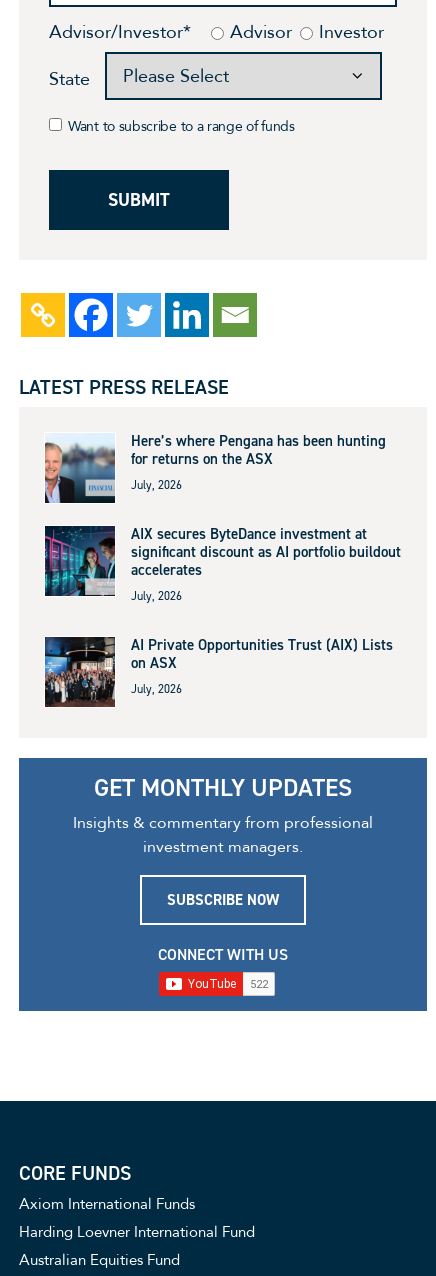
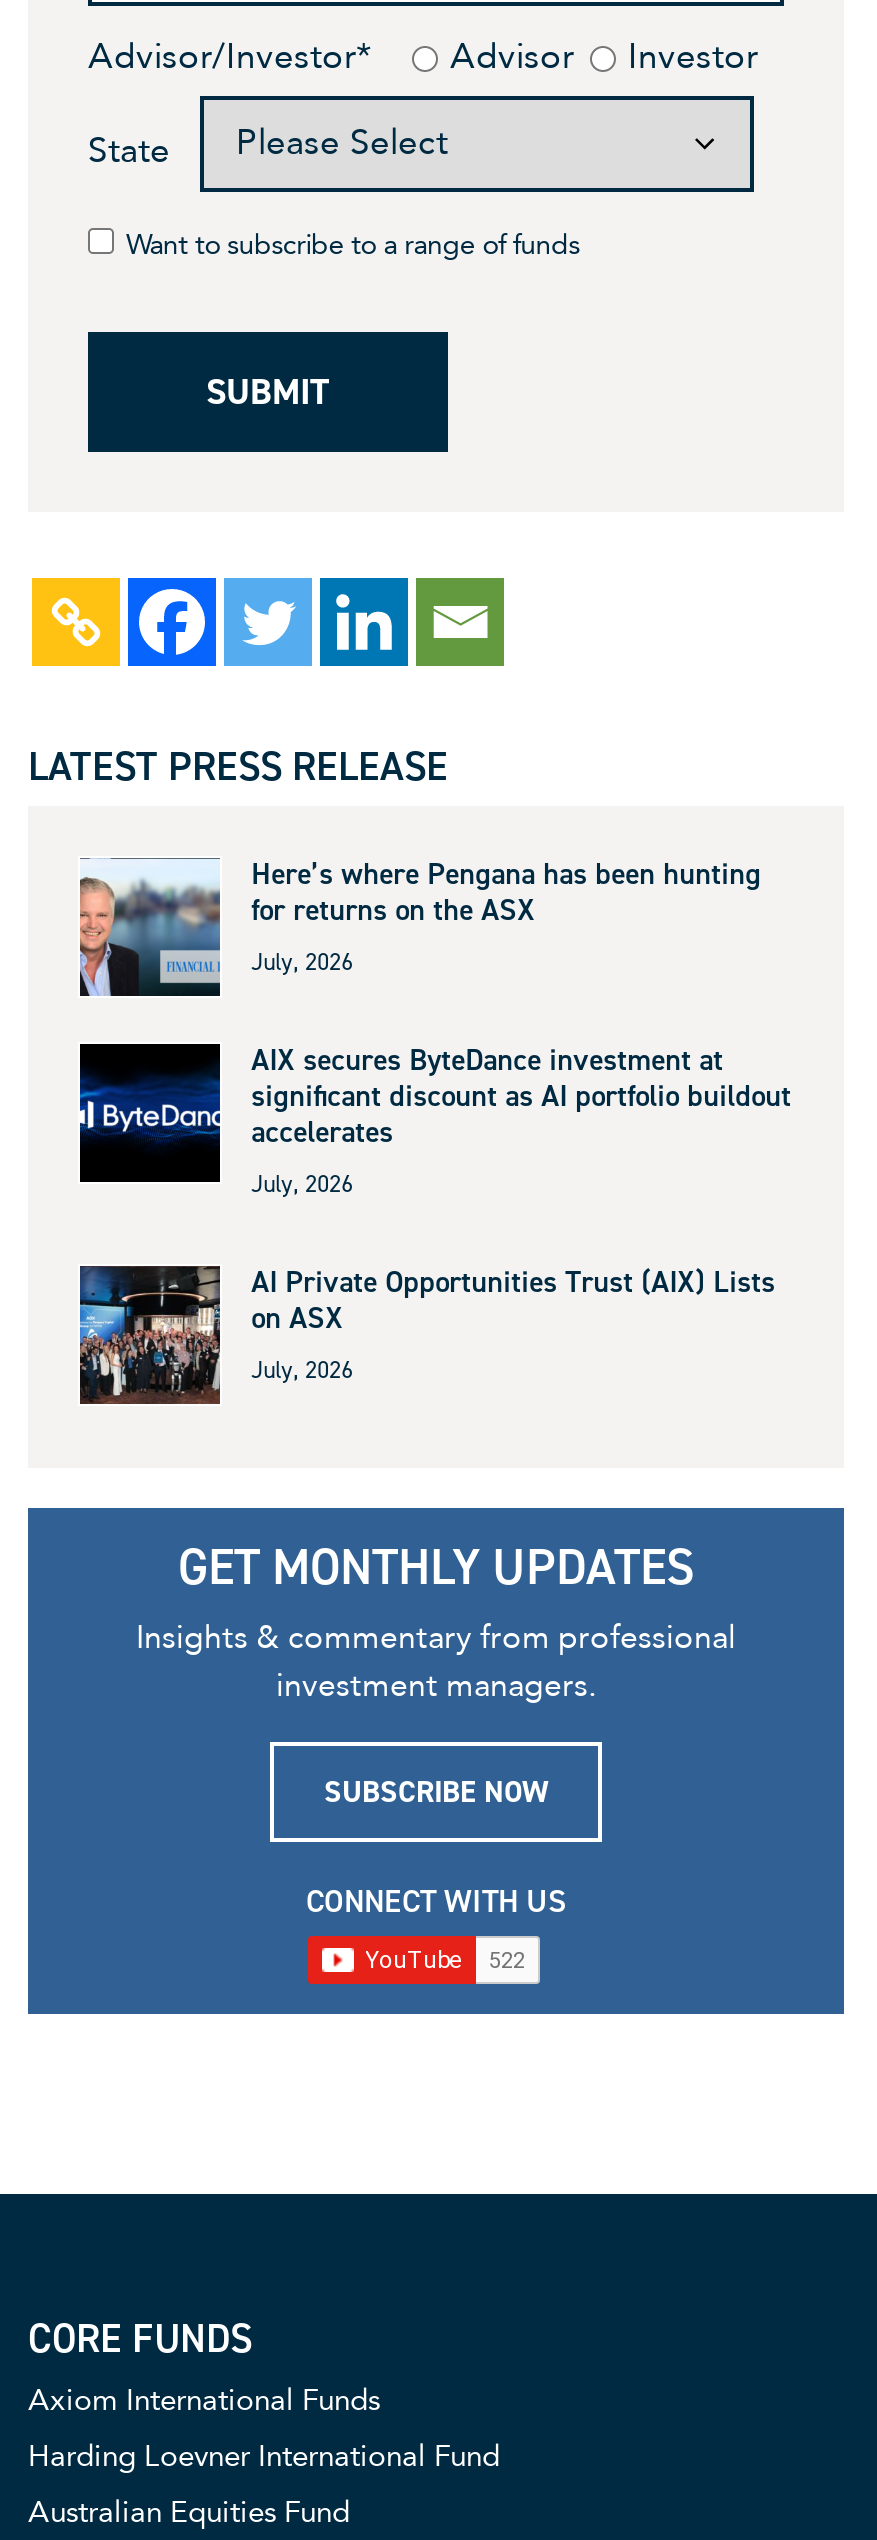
- [image]
+ [image]
